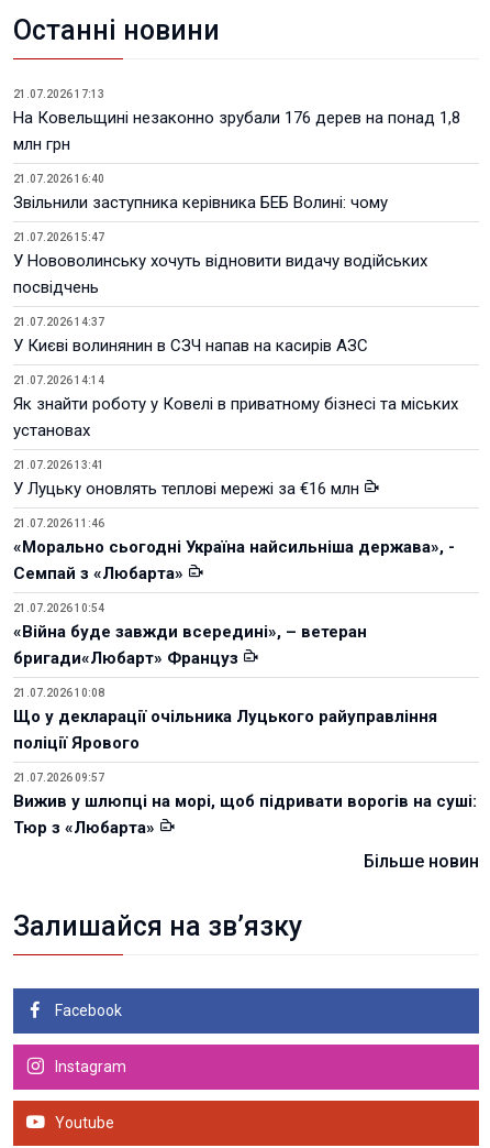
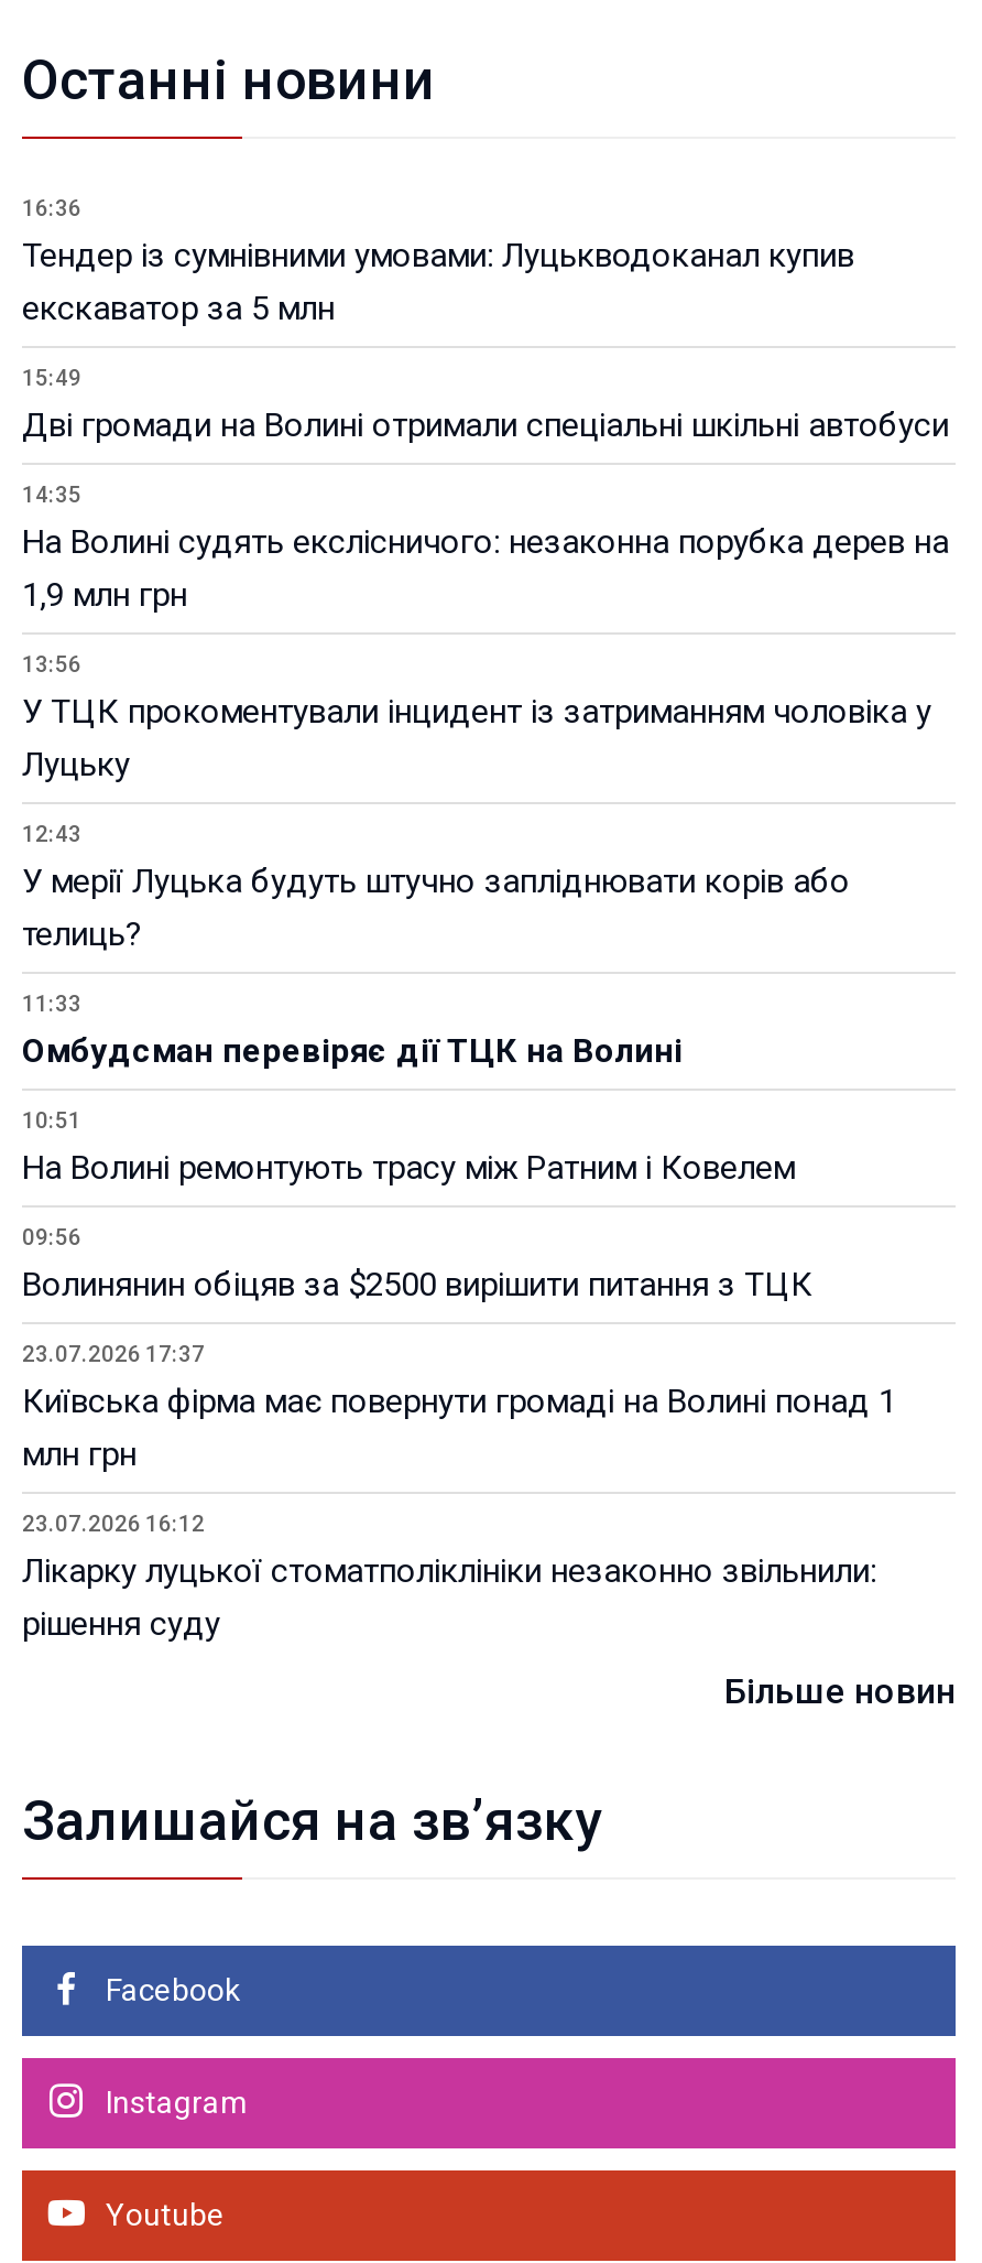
- 21.07.2026 17:13
- На Ковельщині незаконно зрубали 176 дерев на понад 1,8
+ 16:36
+ Тендер із сумнівними умовами: Луцькводоканал купив
+ екскаватор за 5 млн
+ 15:49
+ Дві громади на Волині отримали спеціальні шкільні автобуси
+ 14:35
+ На Волині судять екслісничого: незаконна порубка дерев на
+ 1,9 млн грн
+ 13:56
+ У ТЦК прокоментували інцидент із затриманням чоловіка у
+ Луцьку
+ 12:43
+ У мерії Луцька будуть штучно запліднювати корів або
+ телиць?
+ 11:33
+ Омбудсман перевіряє дії ТЦК на Волині
+ 10:51
+ На Волині ремонтують трасу між Ратним і Ковелем
+ 09:56
+ Волинянин обіцяв за $2500 вирішити питання з ТЦК
+ 23.07.2026 17:37
+ Київська фірма має повернути громаді на Волині понад 1

moved down: млн грн

- 21.07.2026 16:40
- Звільнили заступника керівника БЕБ Волині: чому
- 21.07.2026 15:47
- У Нововолинську хочуть відновити видачу водійських
- посвідчень
- 21.07.2026 14:37
- У Києві волинянин в СЗЧ напав на касирів АЗС
- 21.07.2026 14:14
- Як знайти роботу у Ковелі в приватному бізнесі та міських
- установах
- 21.07.2026 13:41
- У Луцьку оновлять теплові мережі за €16 млн
- 21.07.2026 11:46
- «Морально сьогодні Україна найсильніша держава», -
- Семпай з «Любарта»
- 21.07.2026 10:54
- «Війна буде завжди всередині», – ветеран
- бригади«Любарт» Француз
- 21.07.2026 10:08
- Що у декларації очільника Луцького райуправління
- поліції Ярового
- 21.07.2026 09:57
- Вижив у шлюпці на морі, щоб підривати ворогів на суші:
- Тюр з «Любарта»
+ 23.07.2026 16:12
+ Лікарку луцької стоматполіклініки незаконно звільнили:
+ рішення суду
